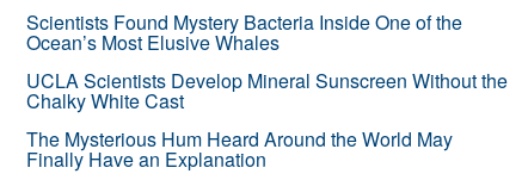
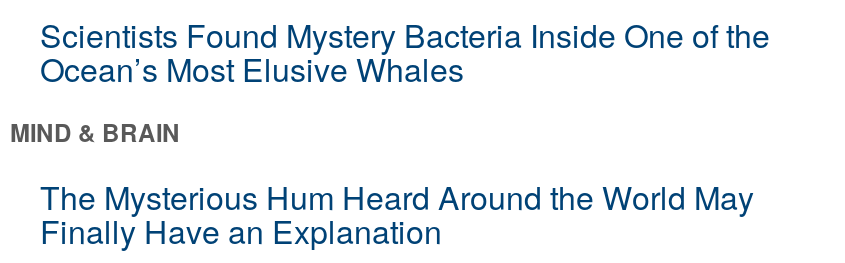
- UCLA Scientists Develop Mineral Sunscreen Without the
- Chalky White Cast
+ MIND & BRAIN
